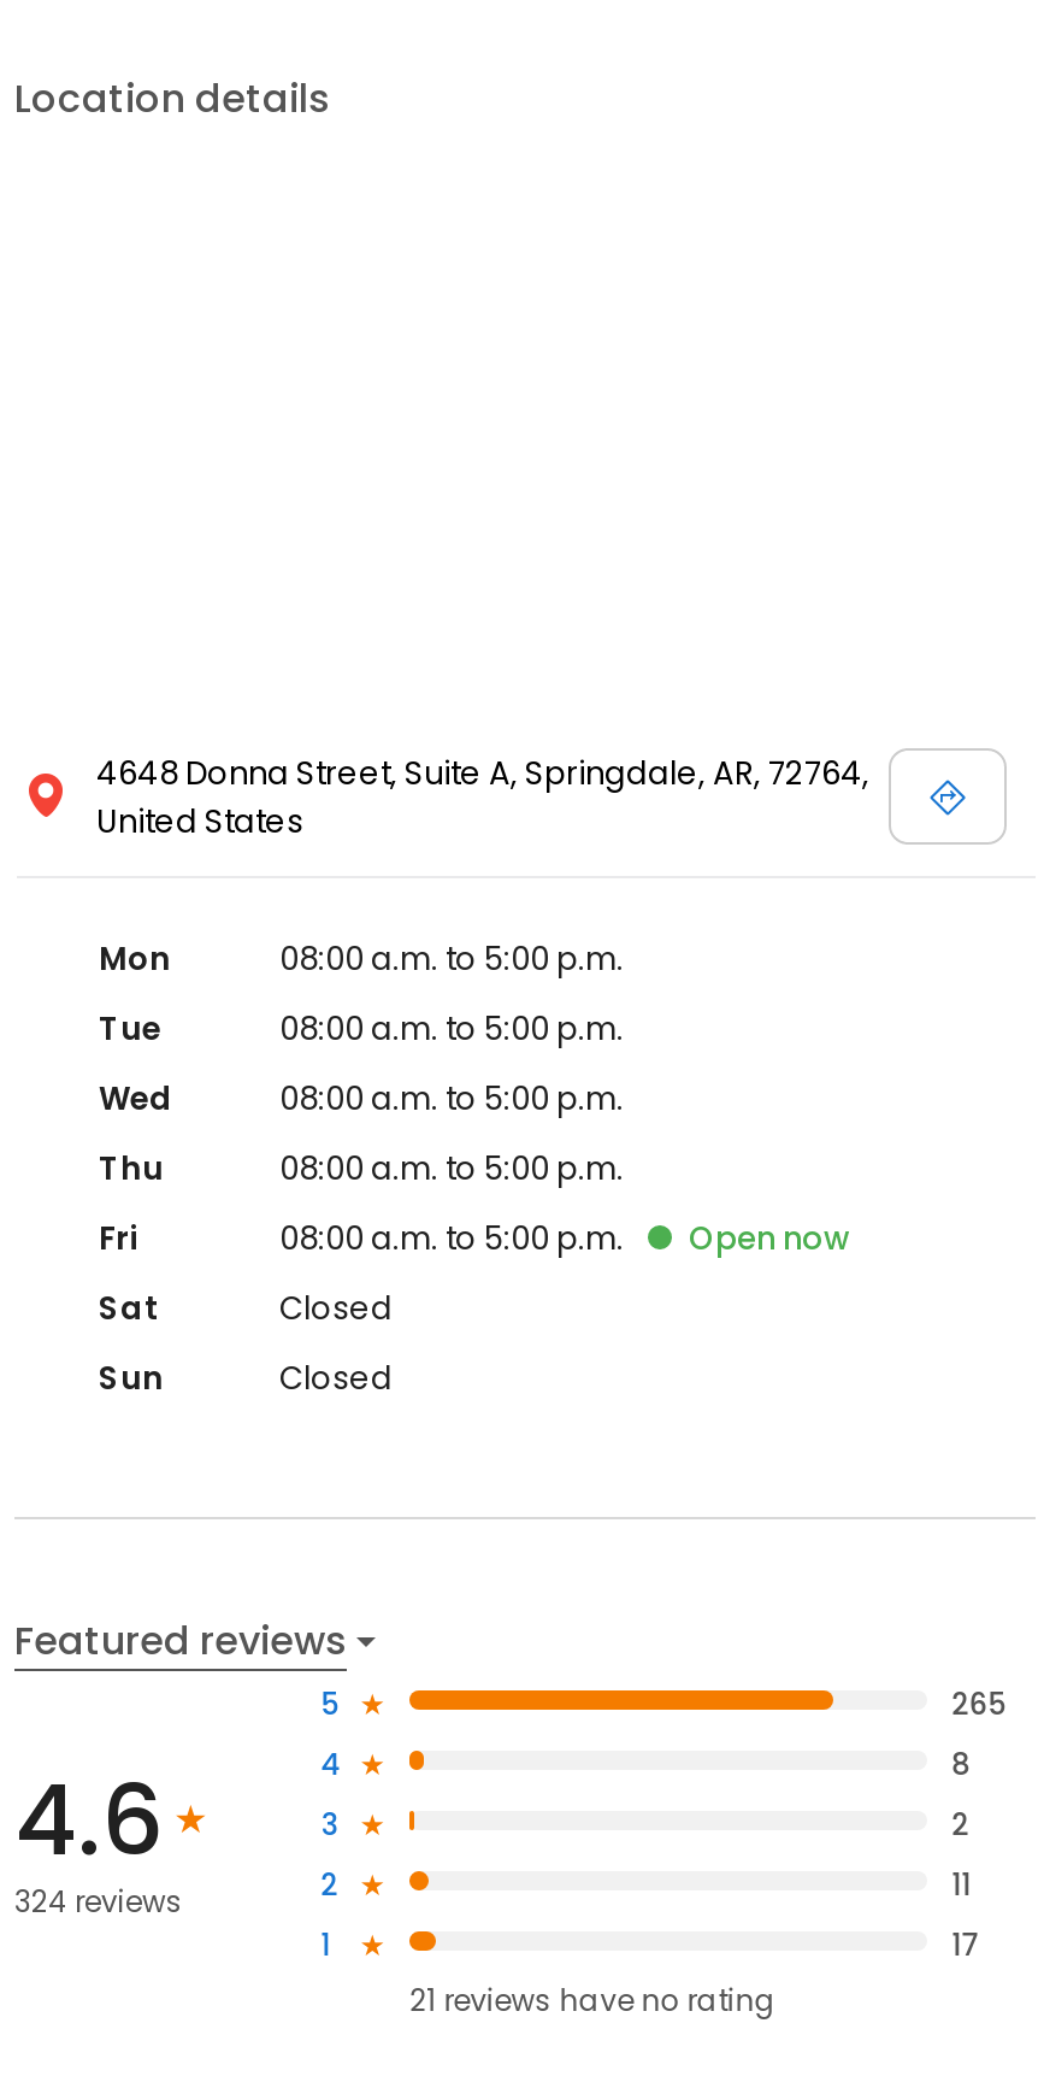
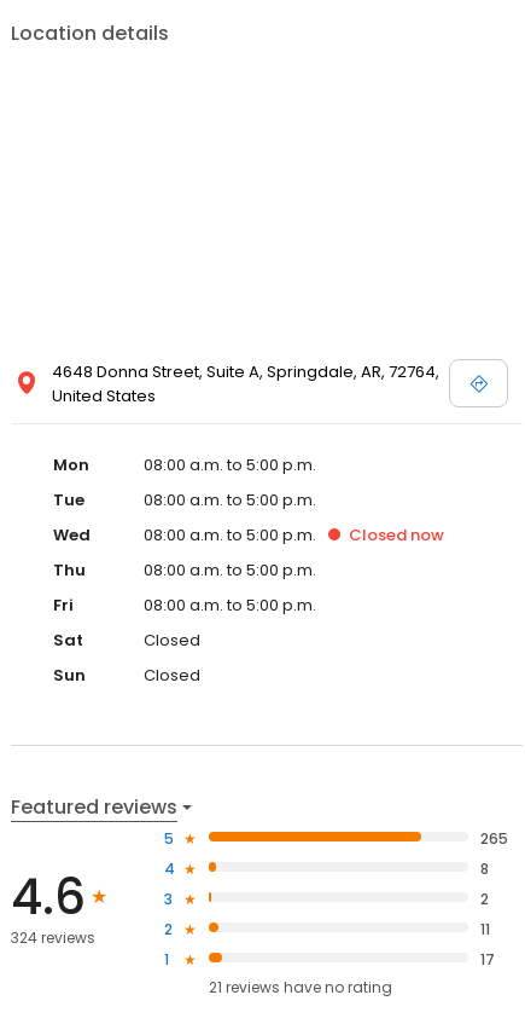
+ Closed now

- Open now
